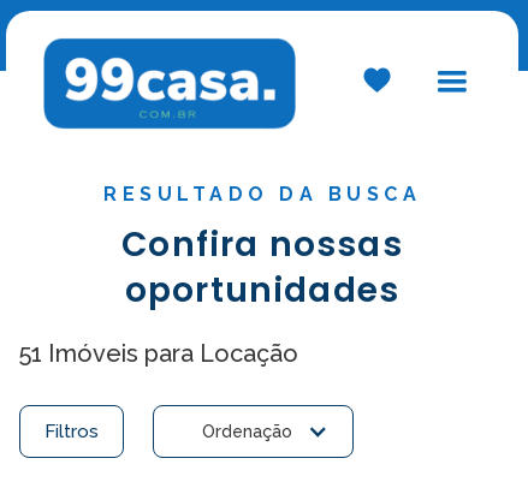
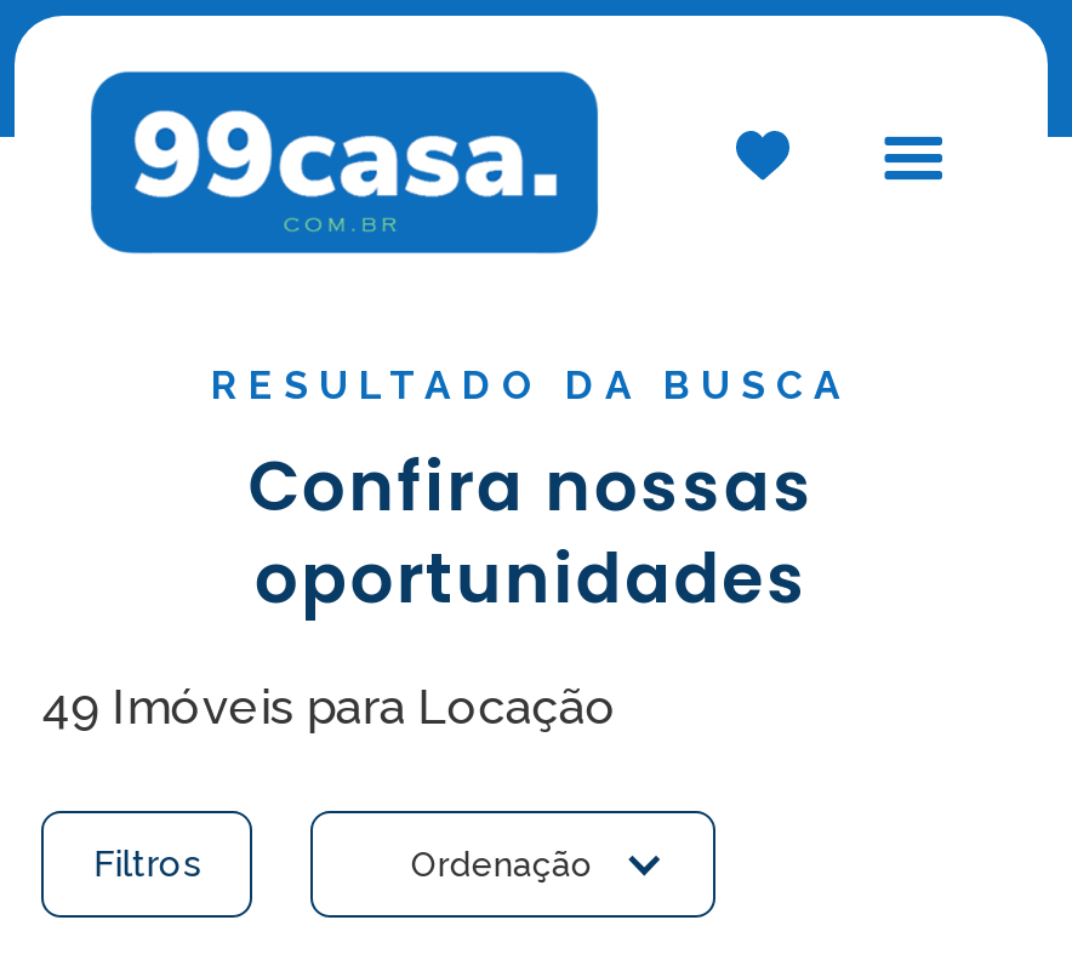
- 51 Imóveis para Locação
+ 49 Imóveis para Locação
